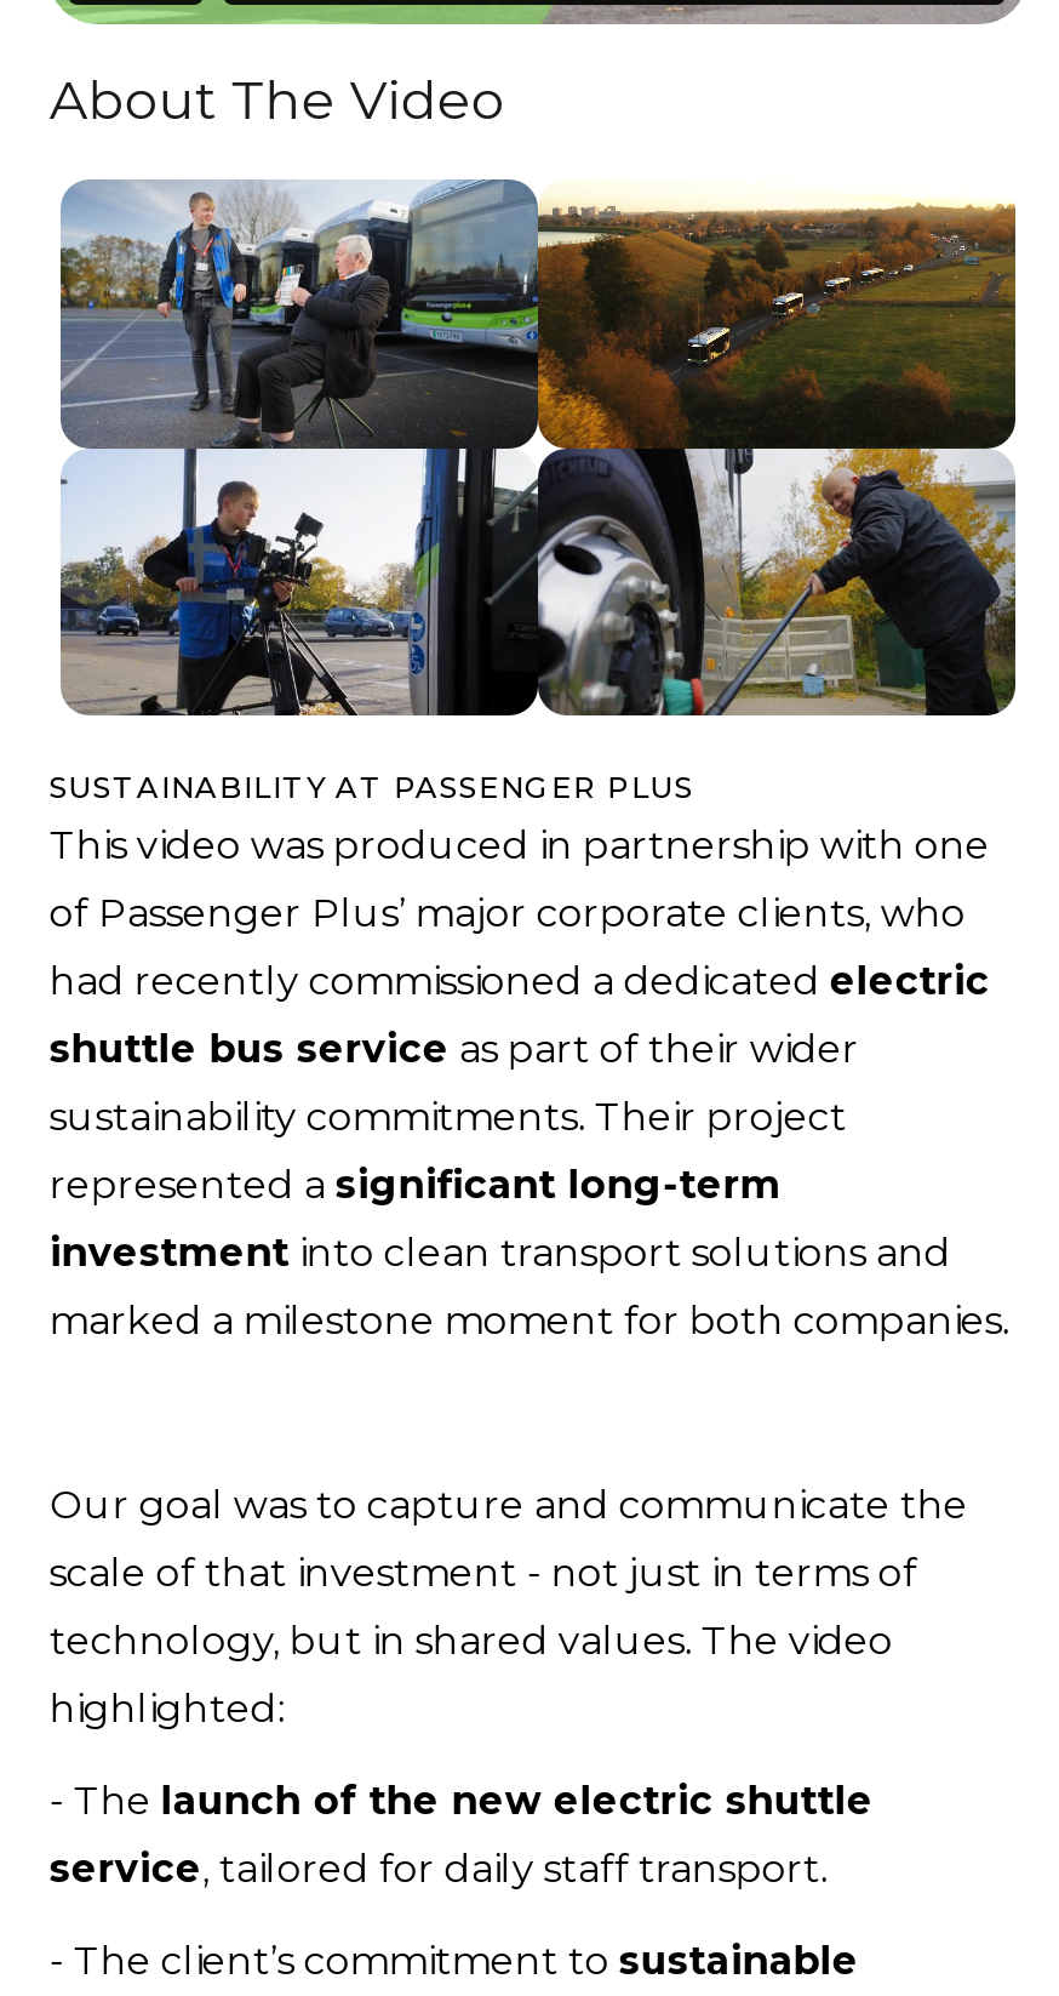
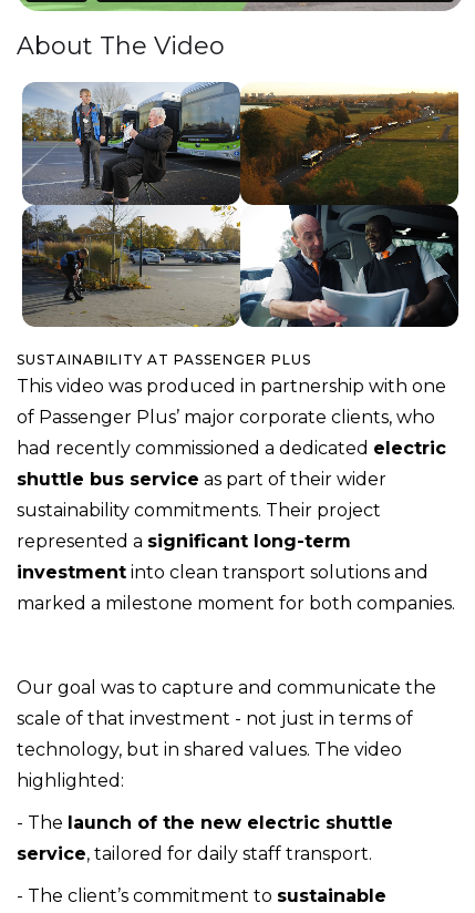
- [image]
+ [image]
